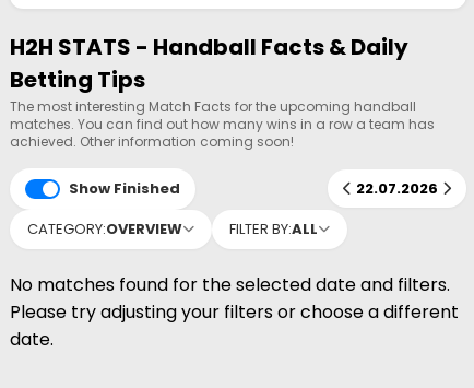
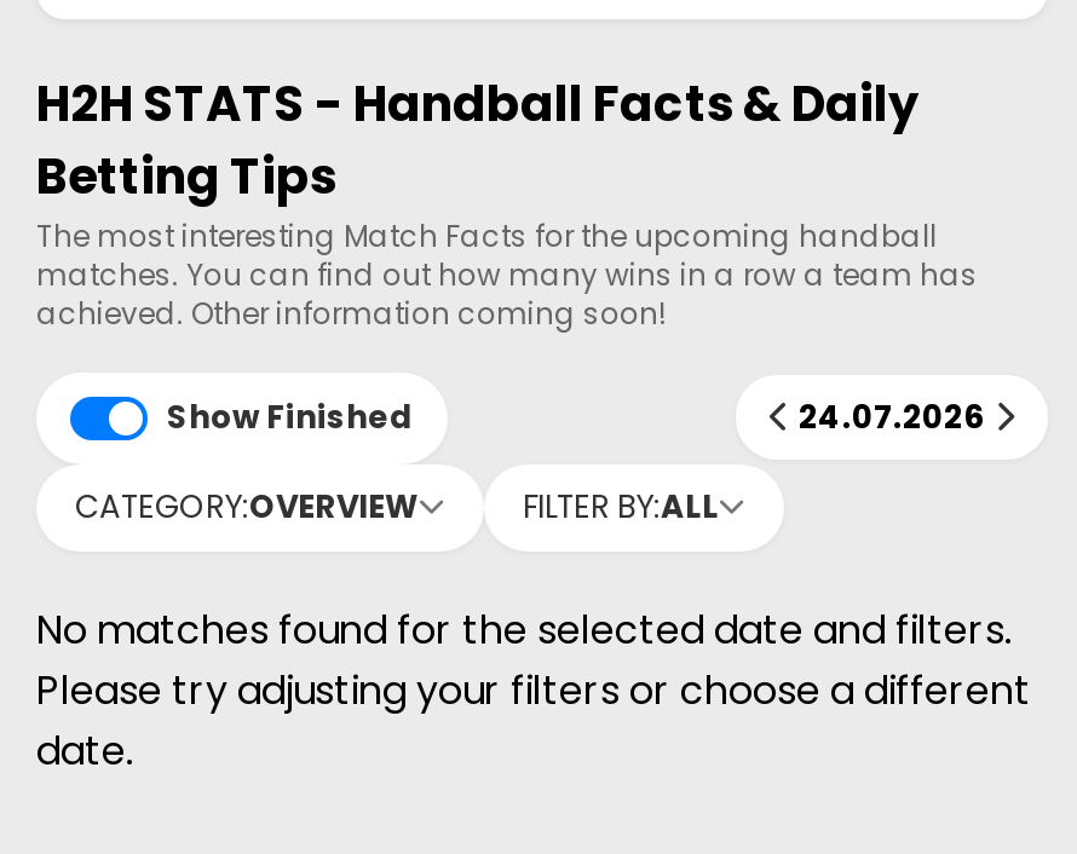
- 22.07.2026
+ 24.07.2026
